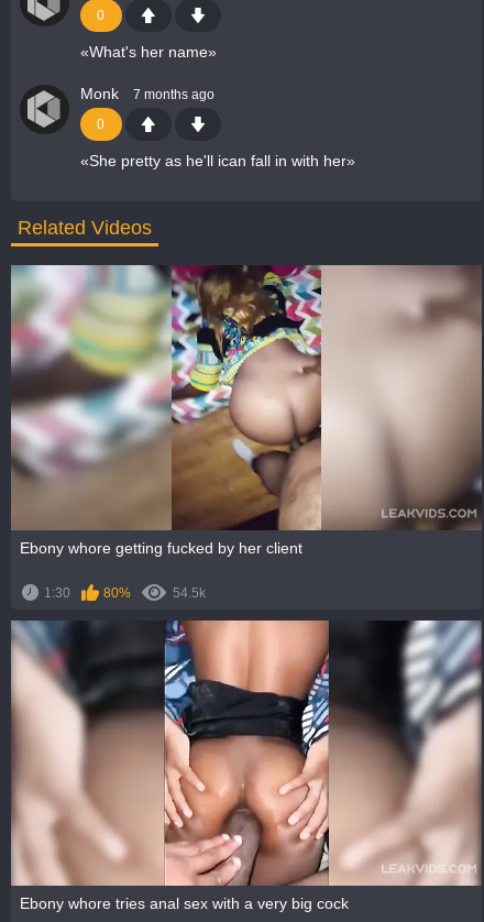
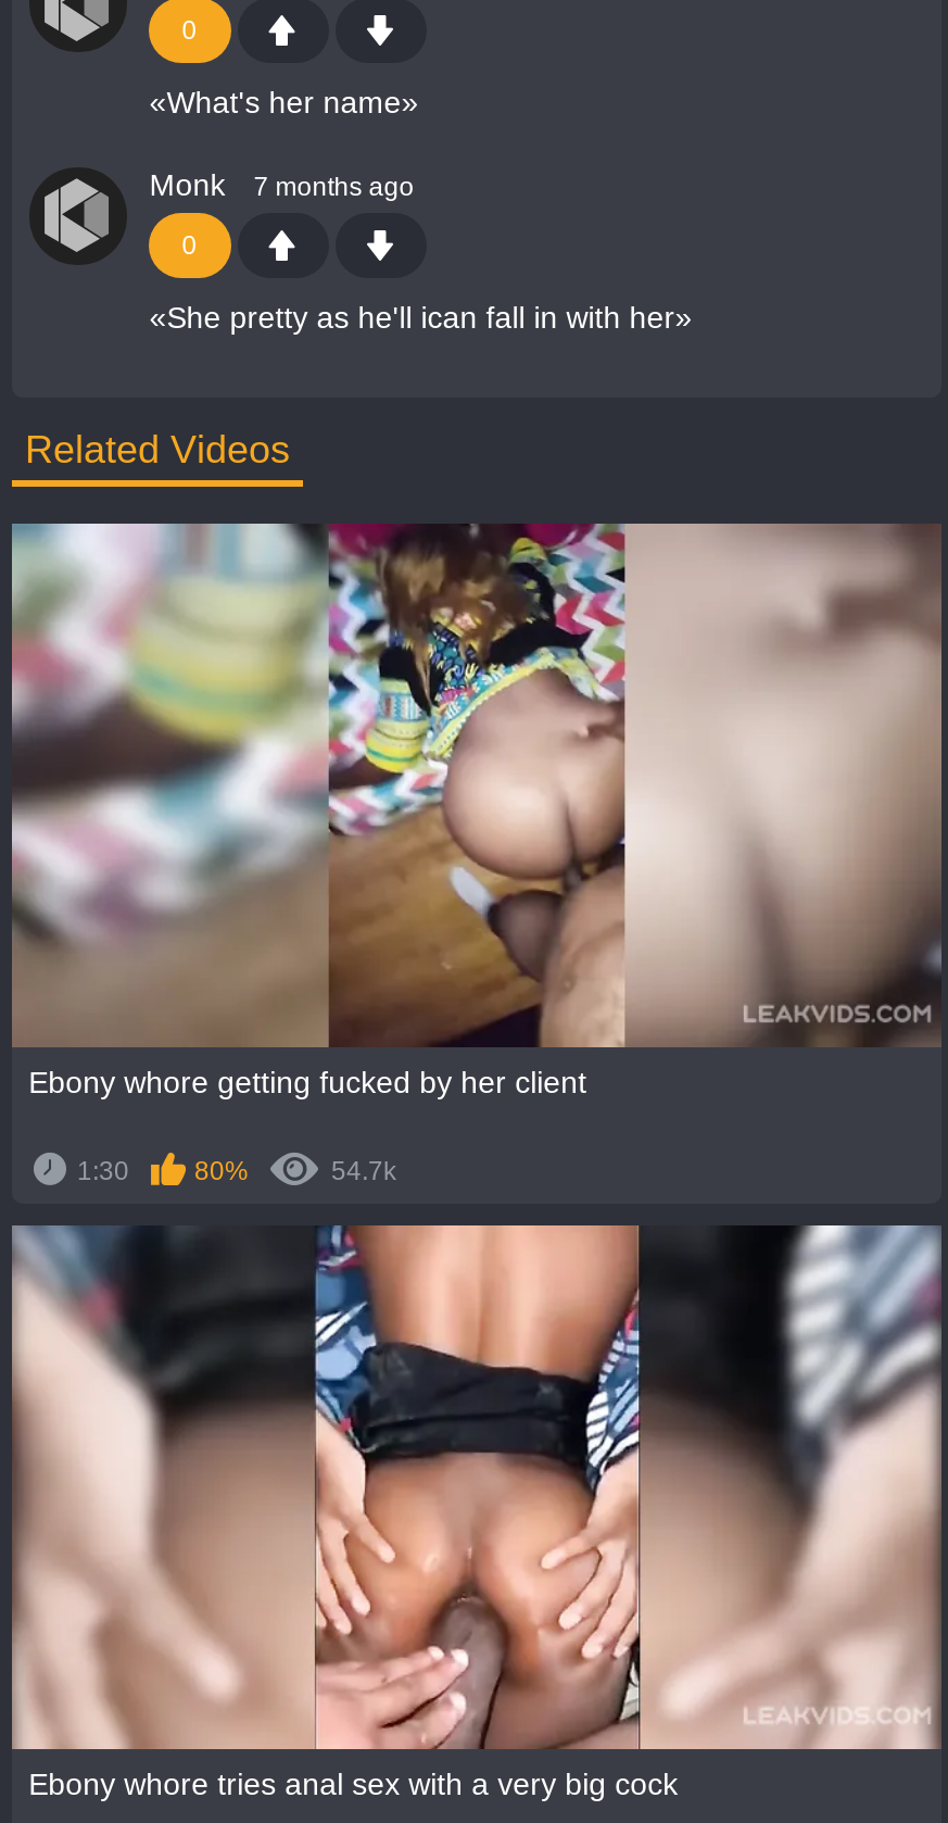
- 54.5k
+ 54.7k
